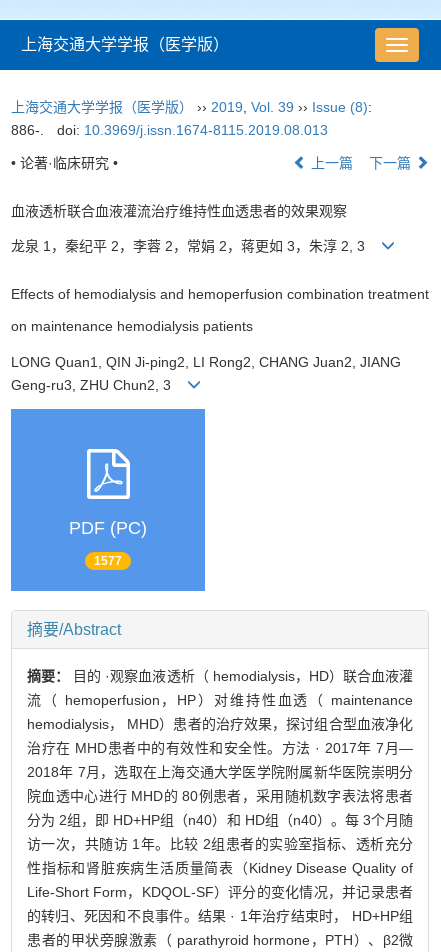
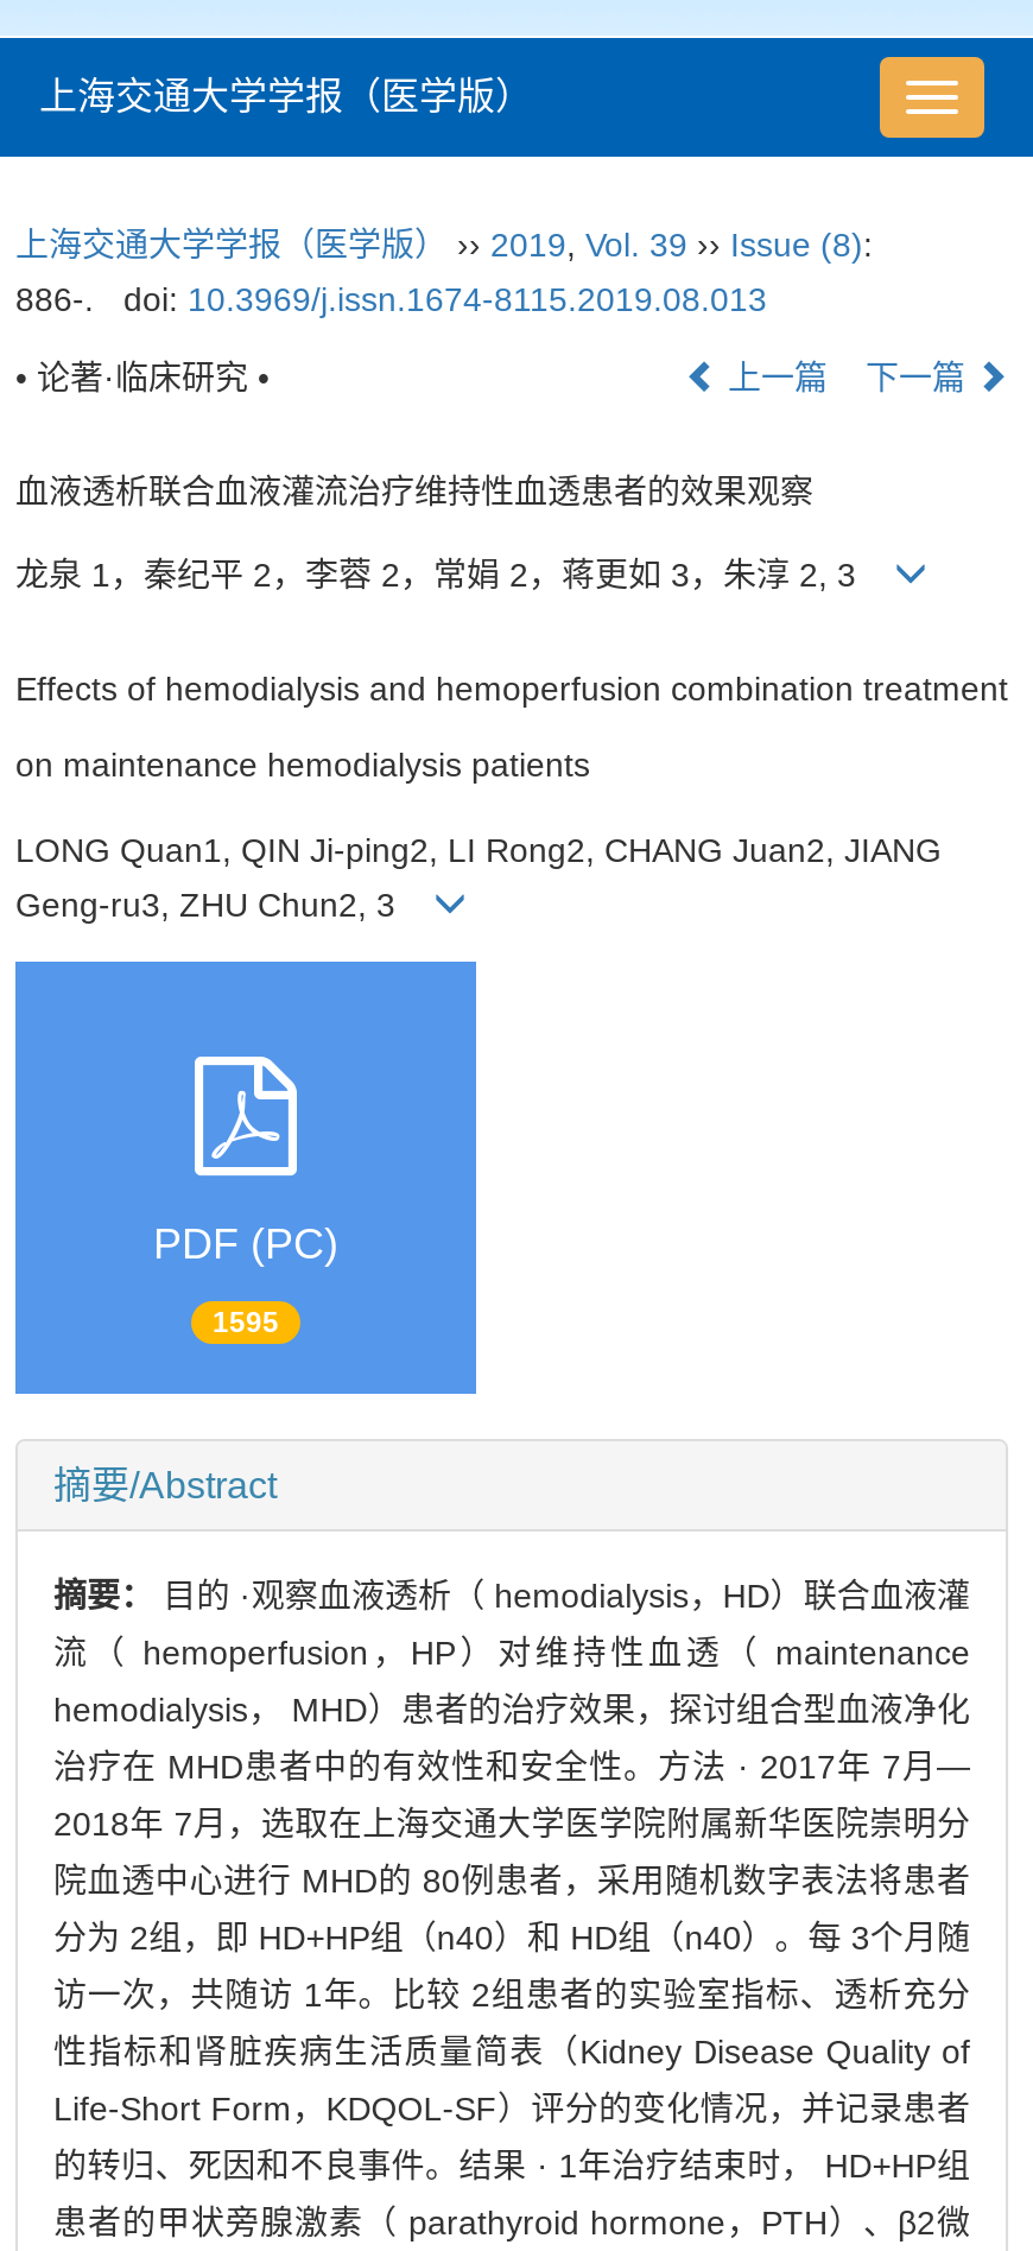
- 1577
+ 1595
